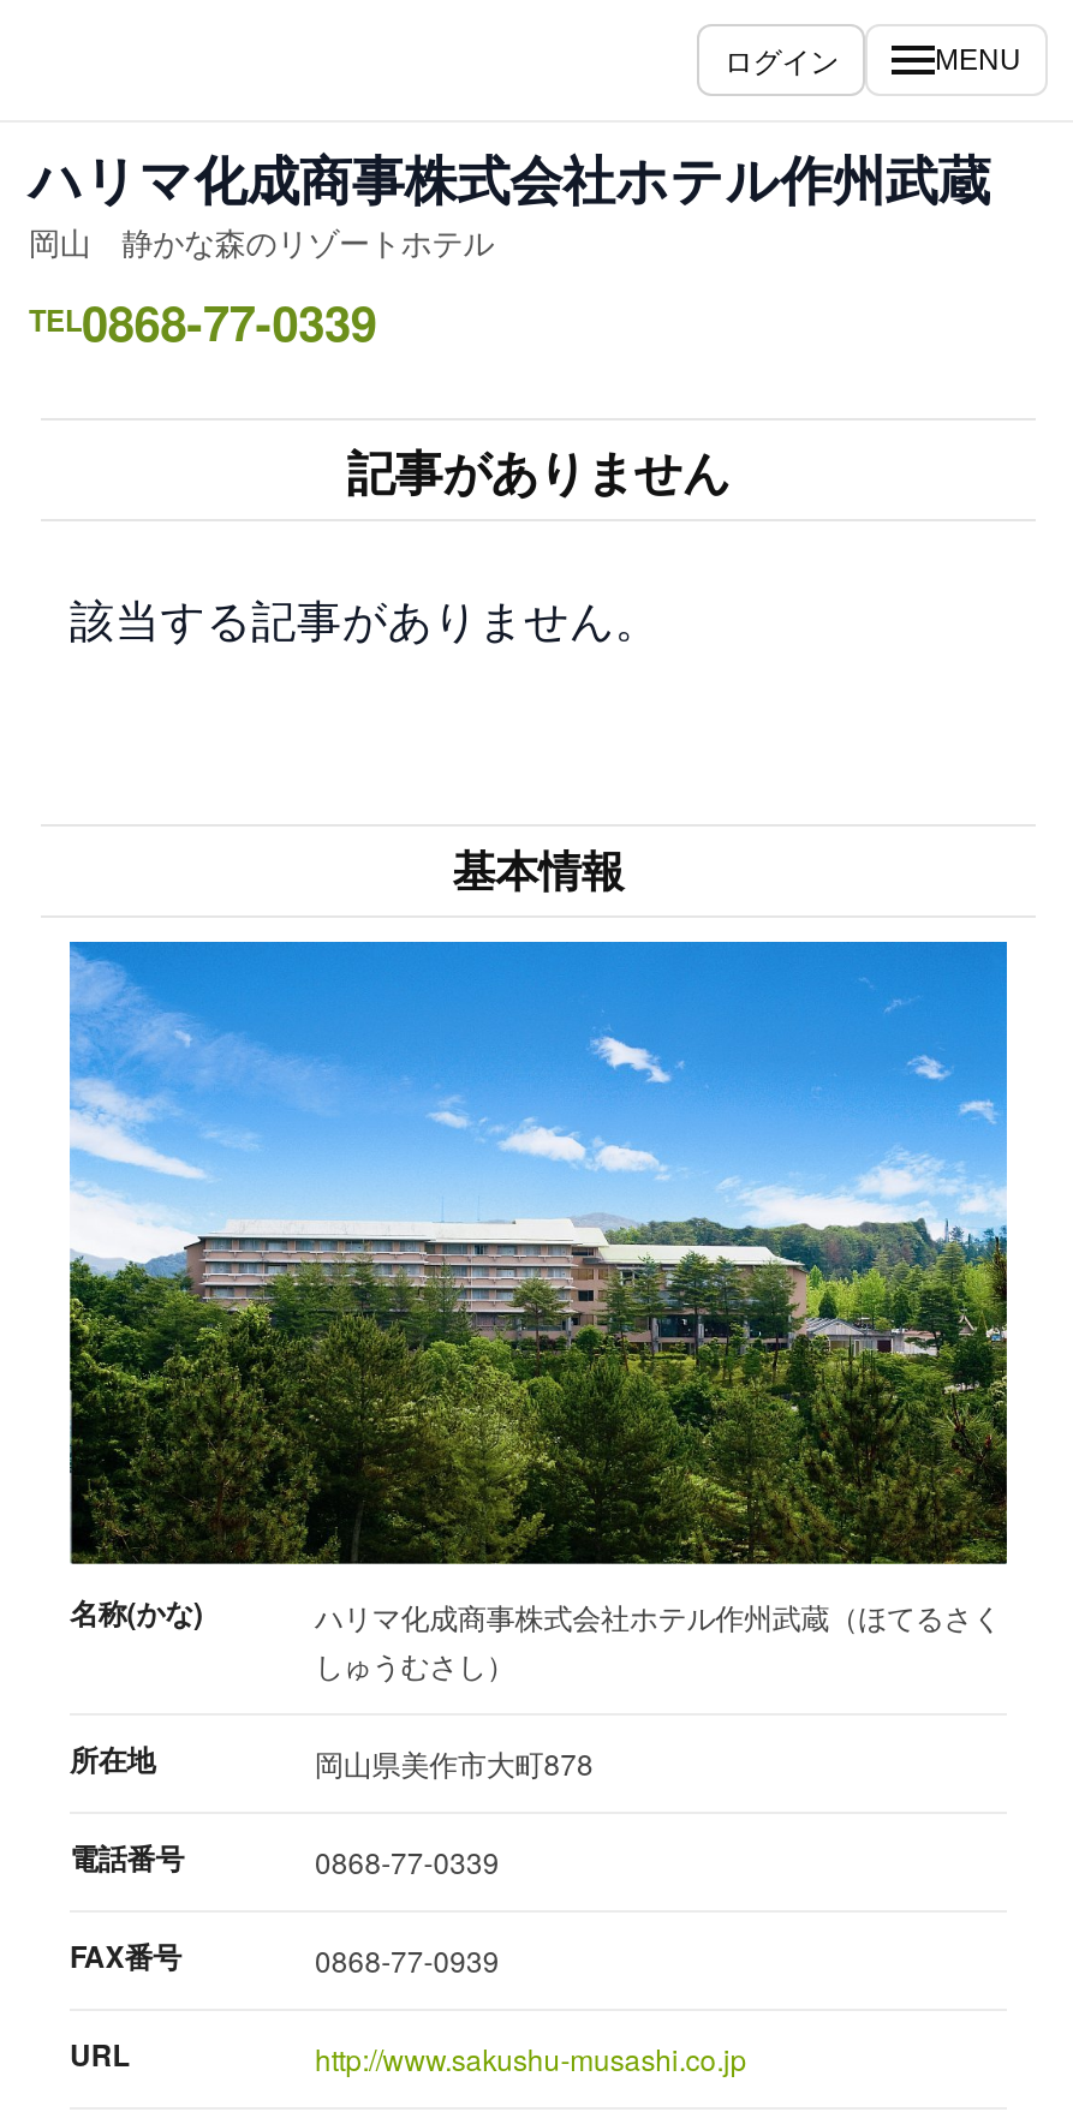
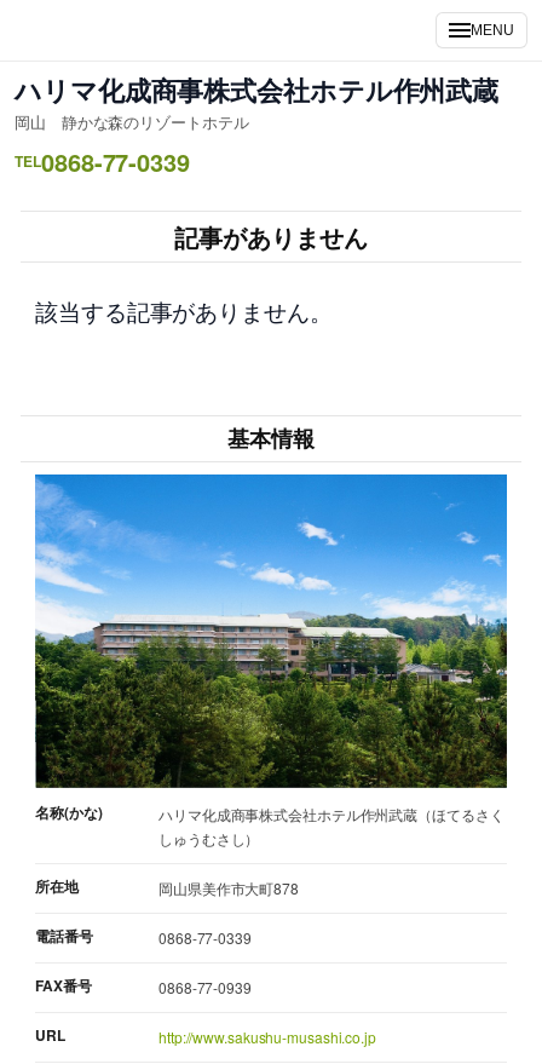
- ログイン
